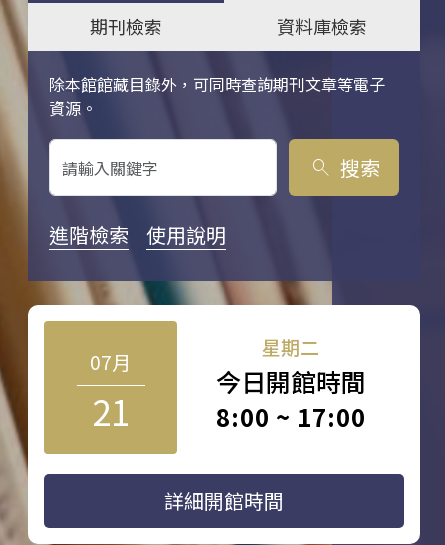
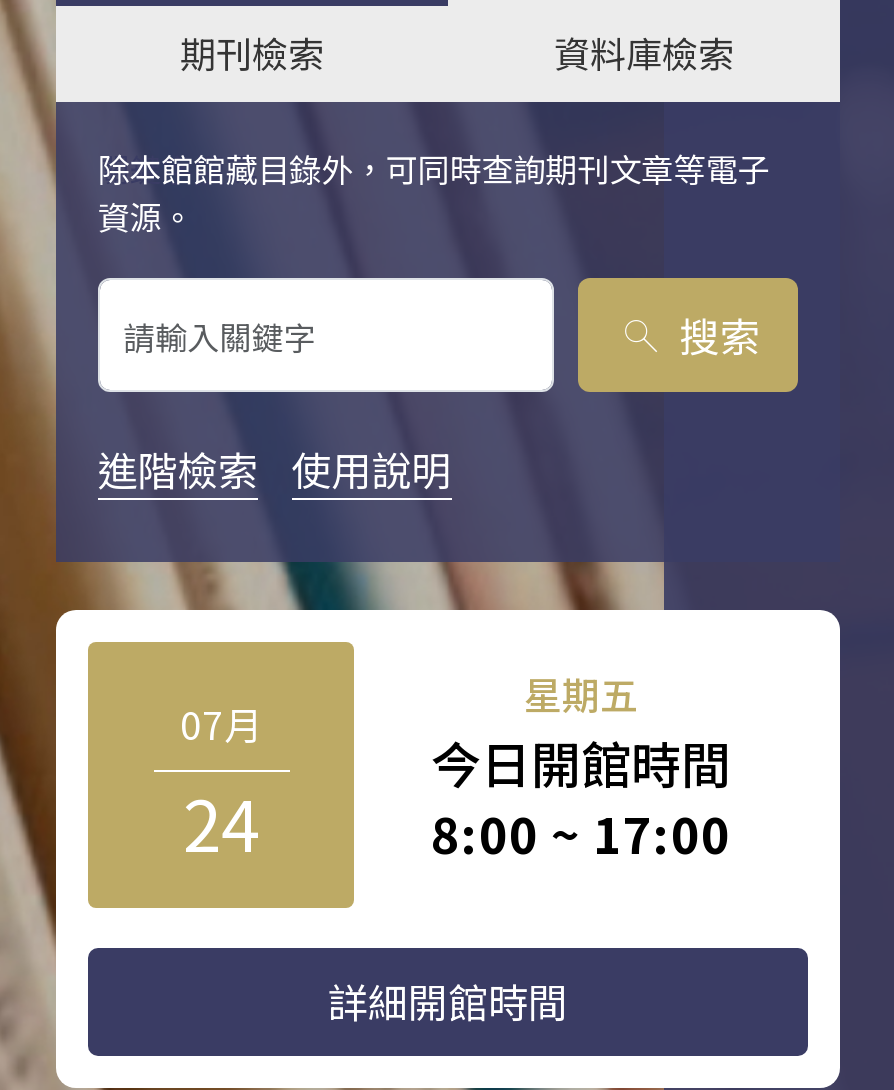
- 星期二
+ 星期五

- 21
+ 24
